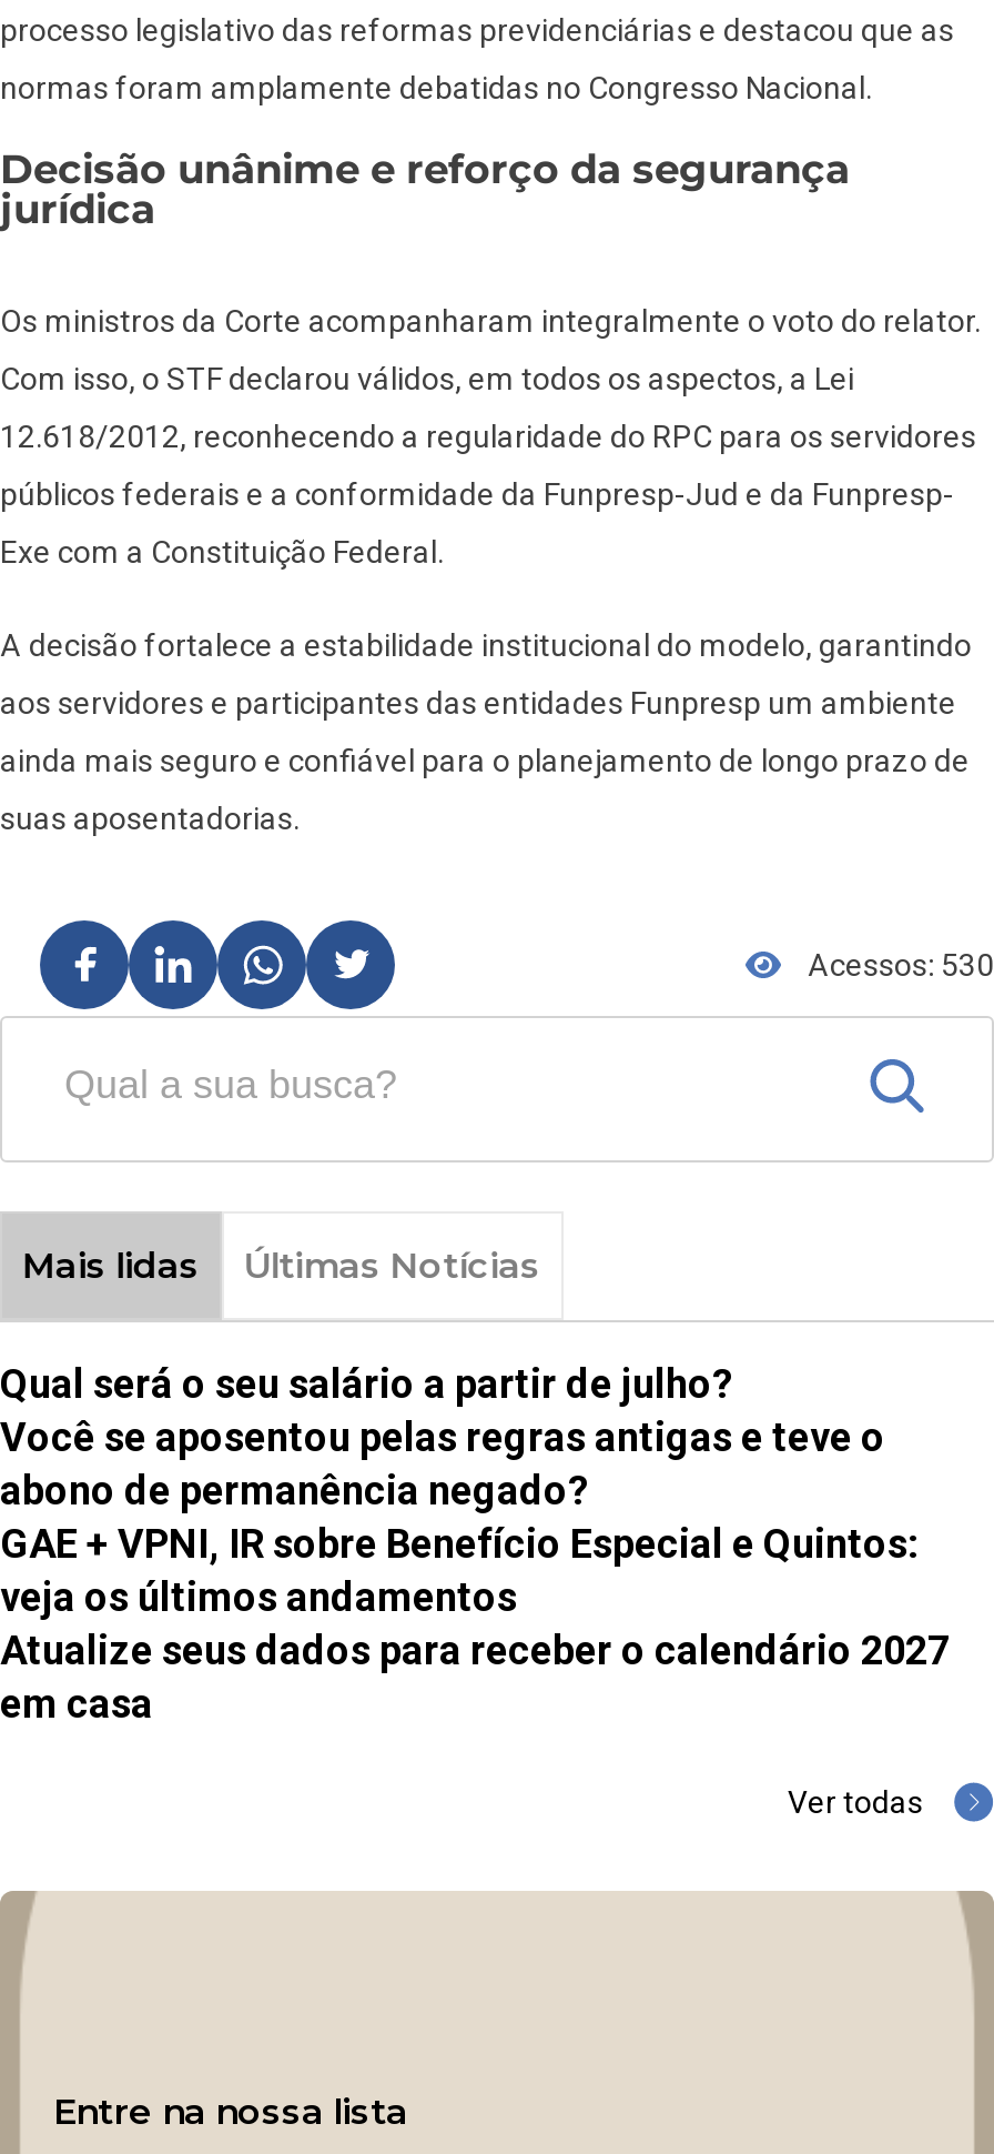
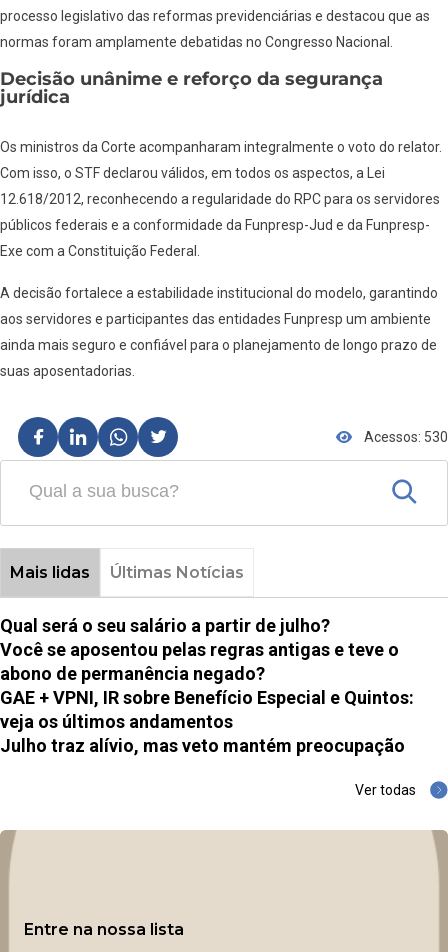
- Atualize seus dados para receber o calendário 2027
- em casa
+ Julho traz alívio, mas veto mantém preocupação
